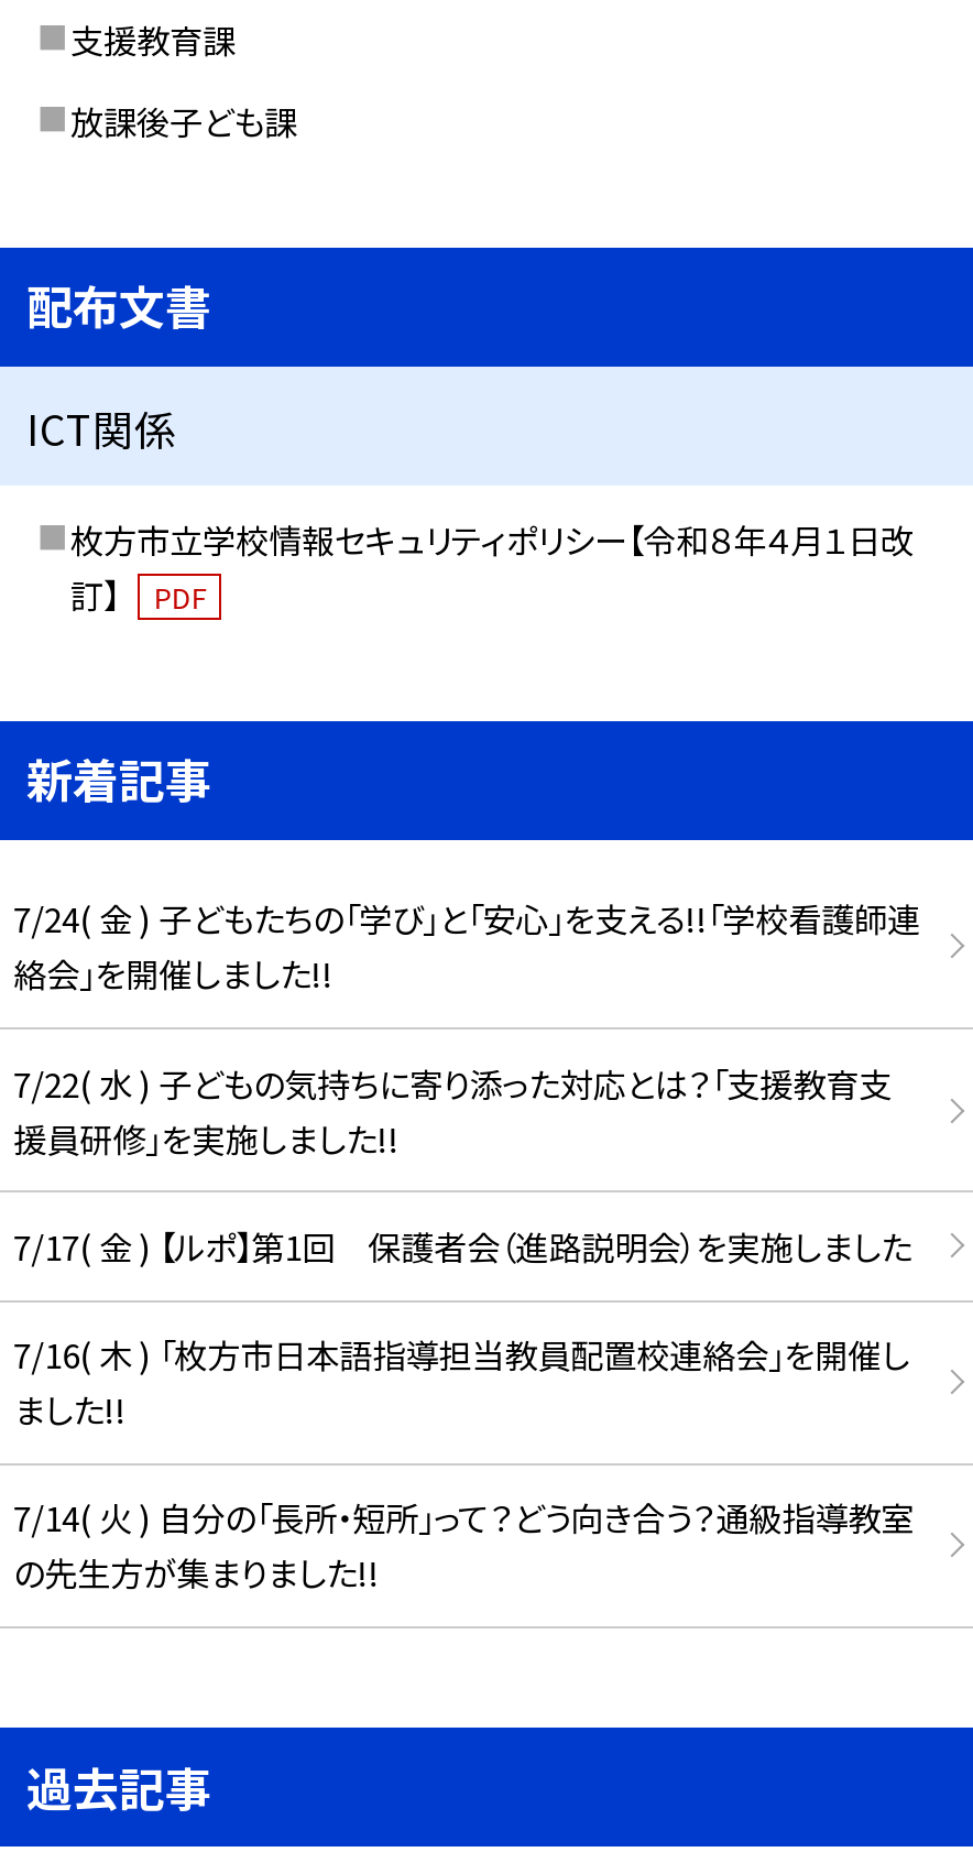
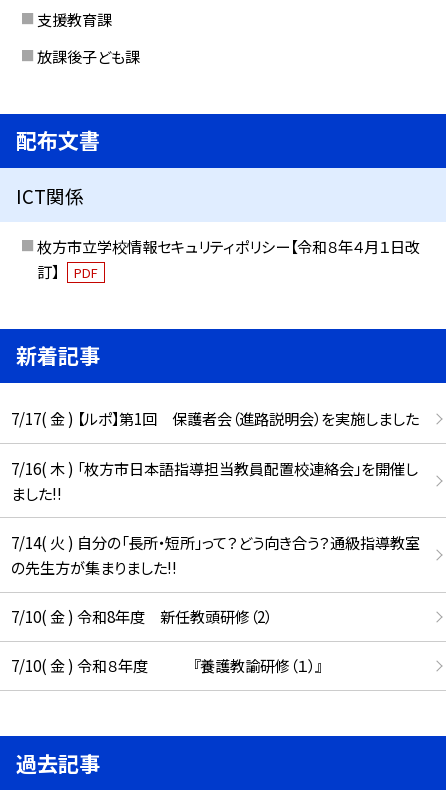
- 7/24( 金 ) 子どもたちの「学び」と「安心」を支える!!「学校看護師連
- 絡会」を開催しました!!
- 7/22( 水 ) 子どもの気持ちに寄り添った対応とは？「支援教育支
- 援員研修」を実施しました!!

moved up: 7/17( 金 ) 【ルポ】第1回 保護者会（進路説明会）を実施しました | 7/16( 木 ) 「枚方市日本語指導担当教員配置校連絡会」を開催し | ました!! | 7/14( 火 ) 自分の「長所・短所」って？どう向き合う？通級指導教室 | の先生方が集まりました!!

+ 7/10( 金 ) 令和8年度 新任教頭研修（2）
+ 7/10( 金 ) 令和８年度 『養護教諭研修（１）』
